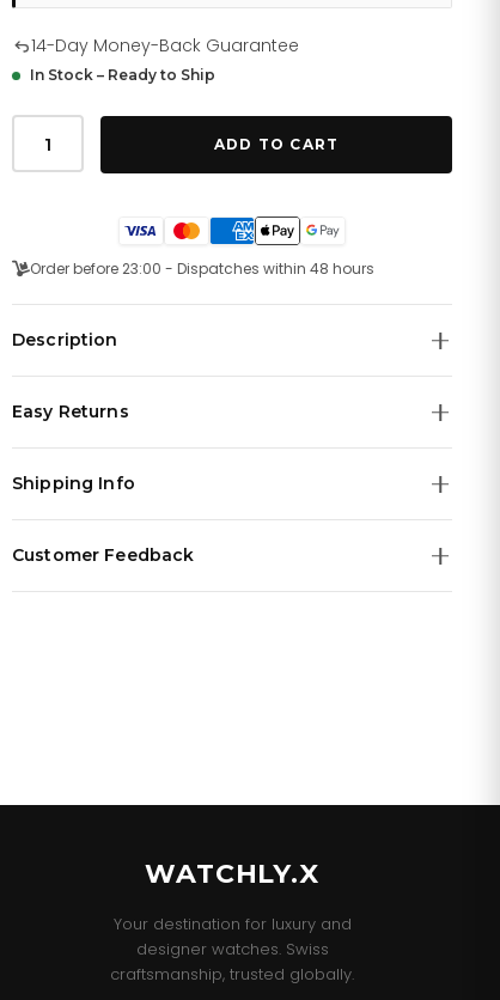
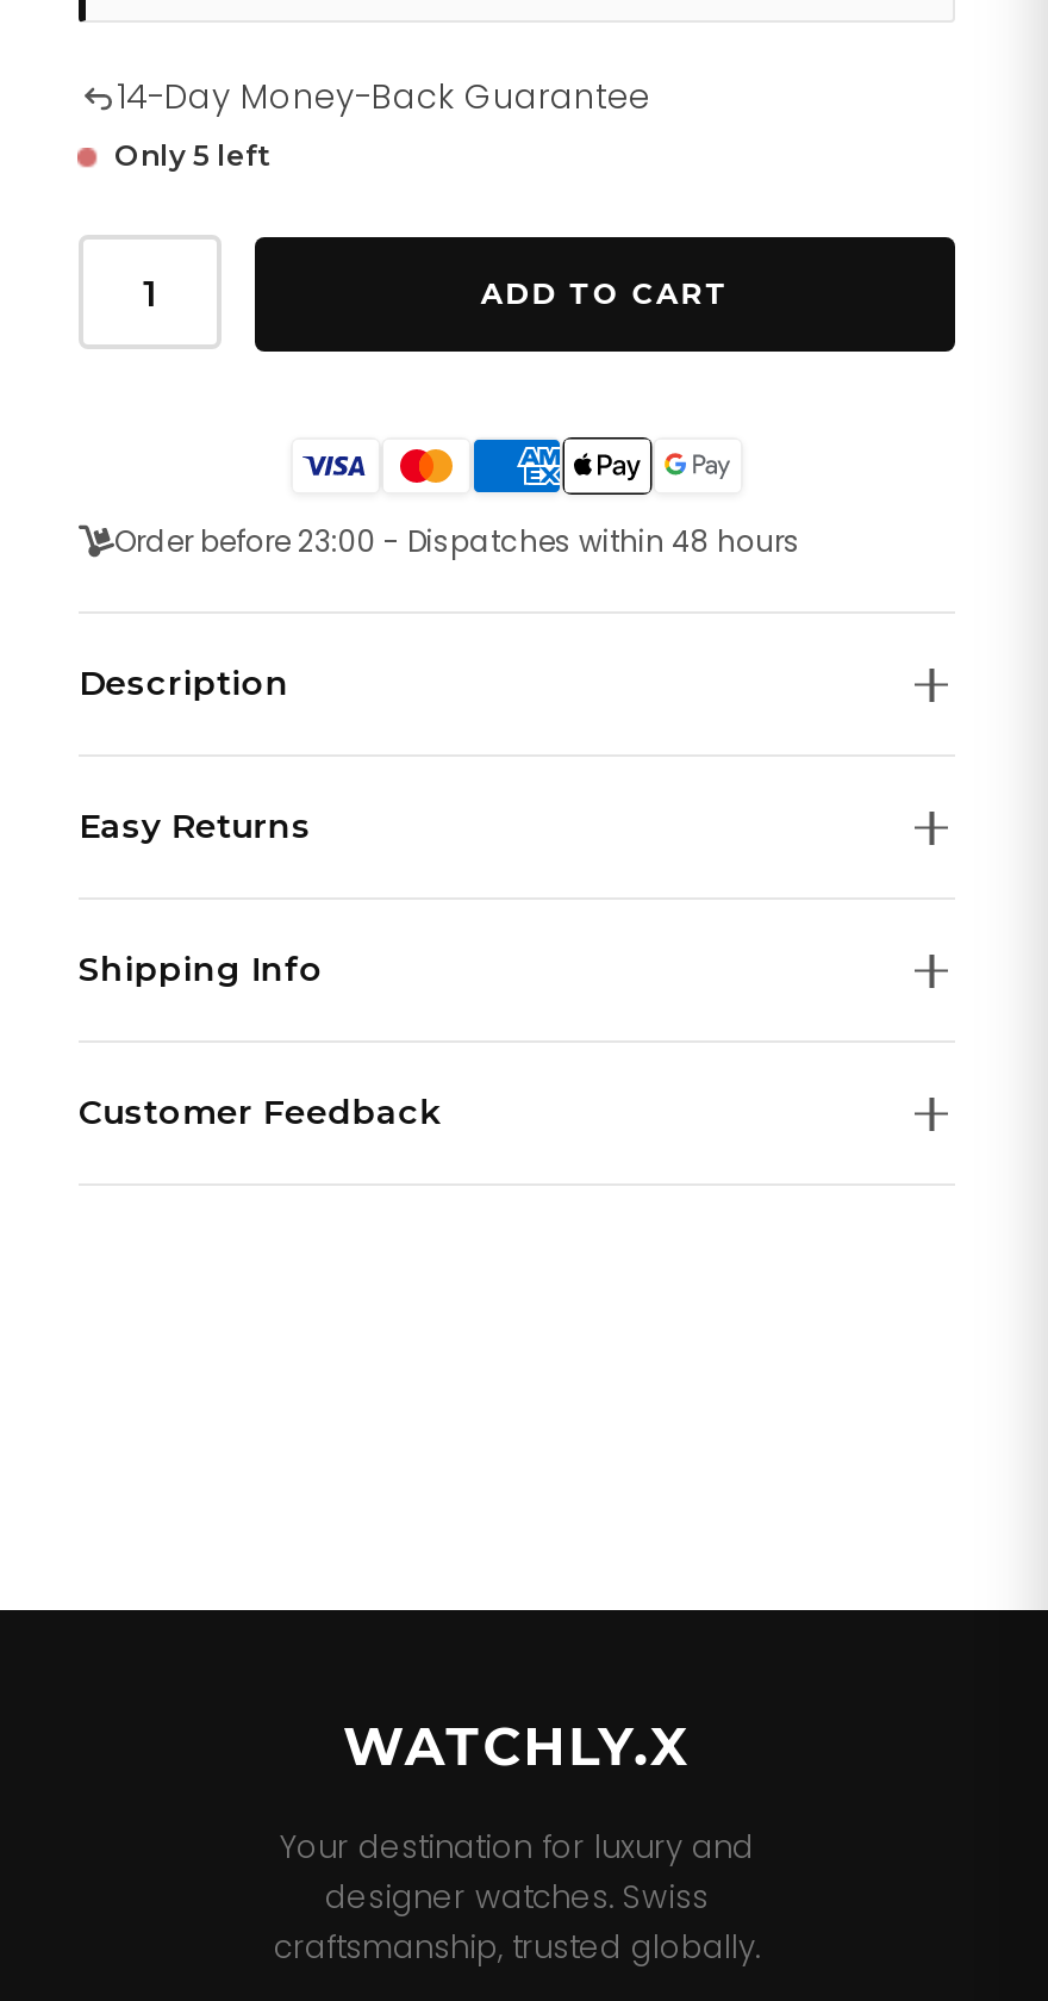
- In Stock – Ready to Ship
+ Only 5 left
